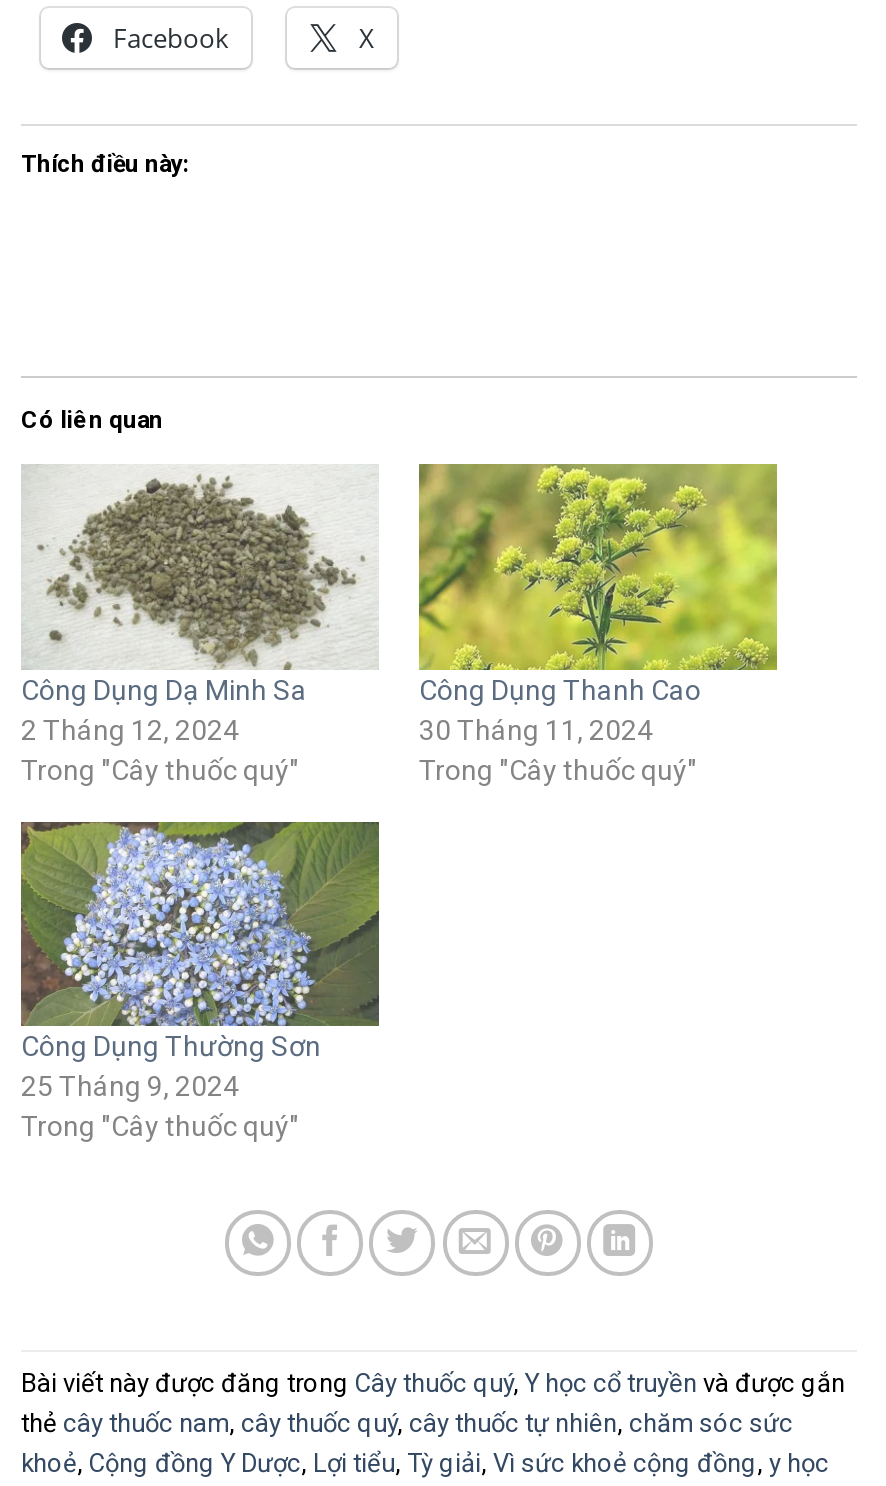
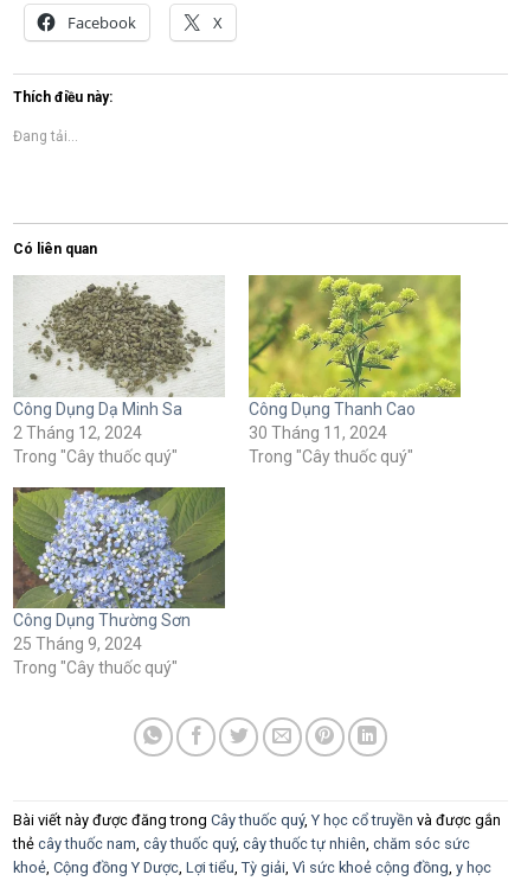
+ Đang tải...
